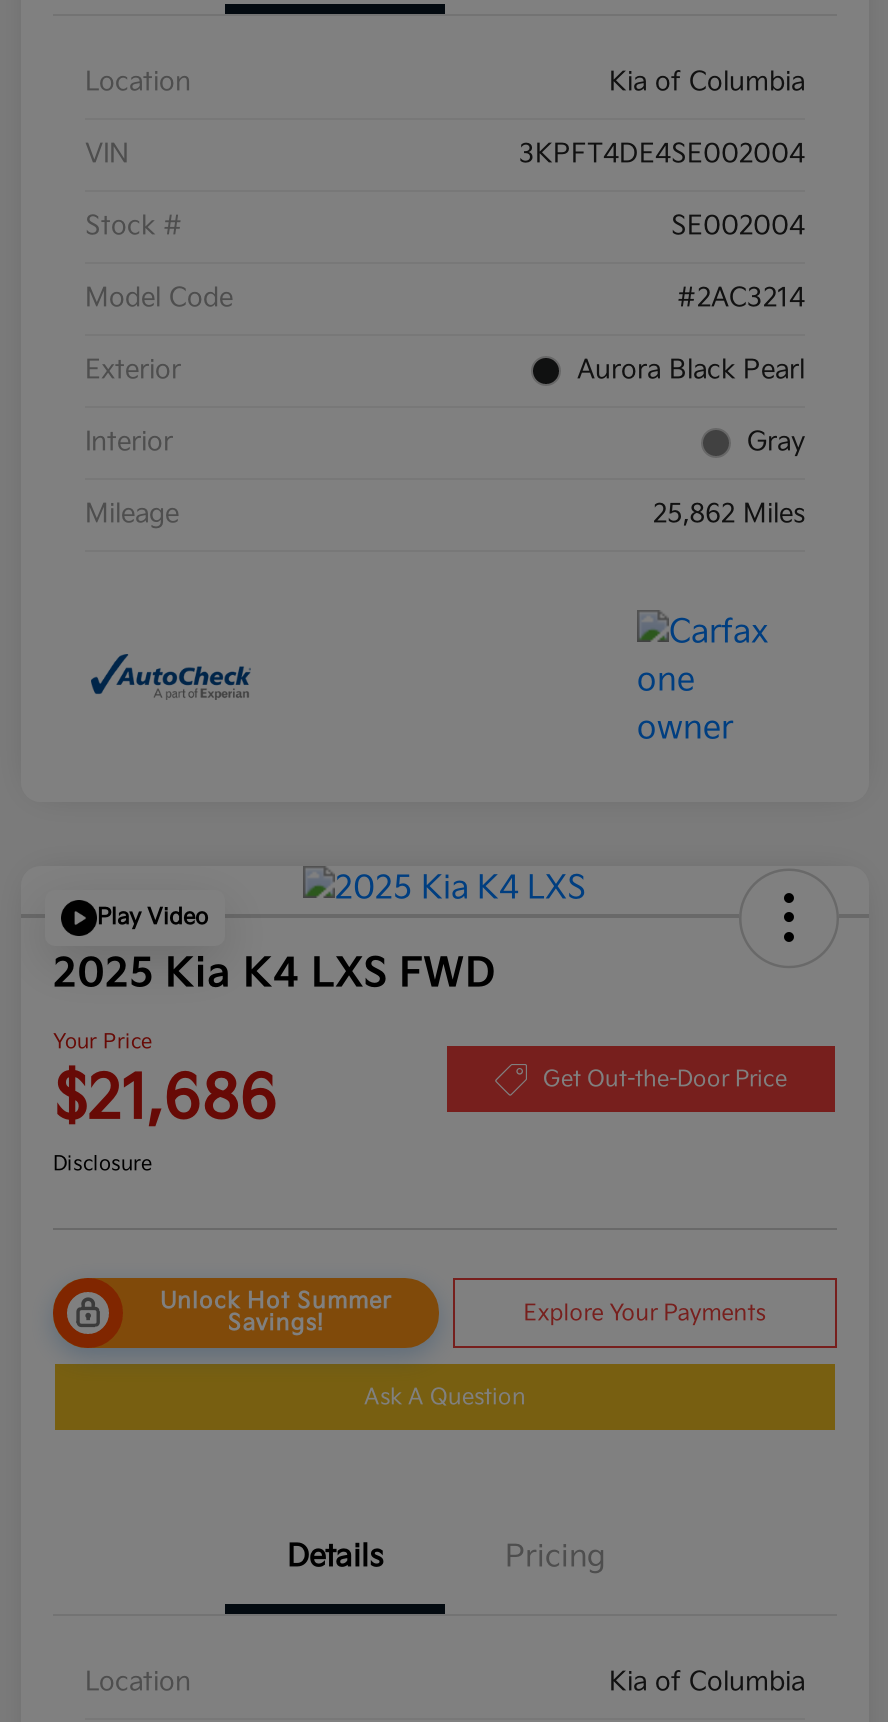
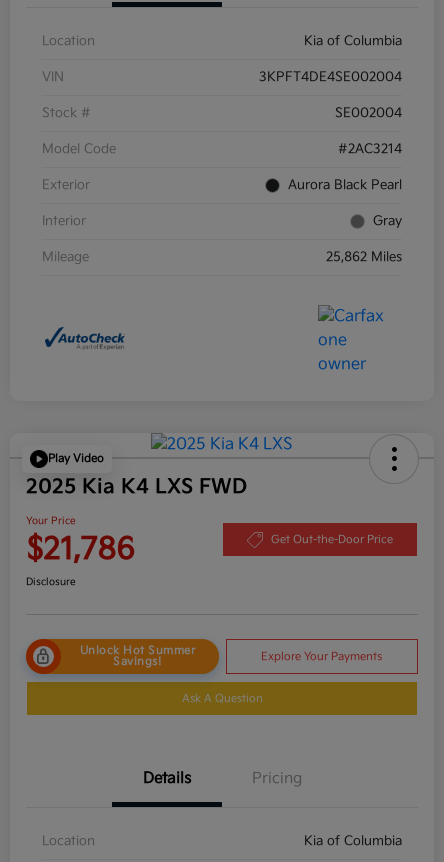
- $21,686
+ $21,786
